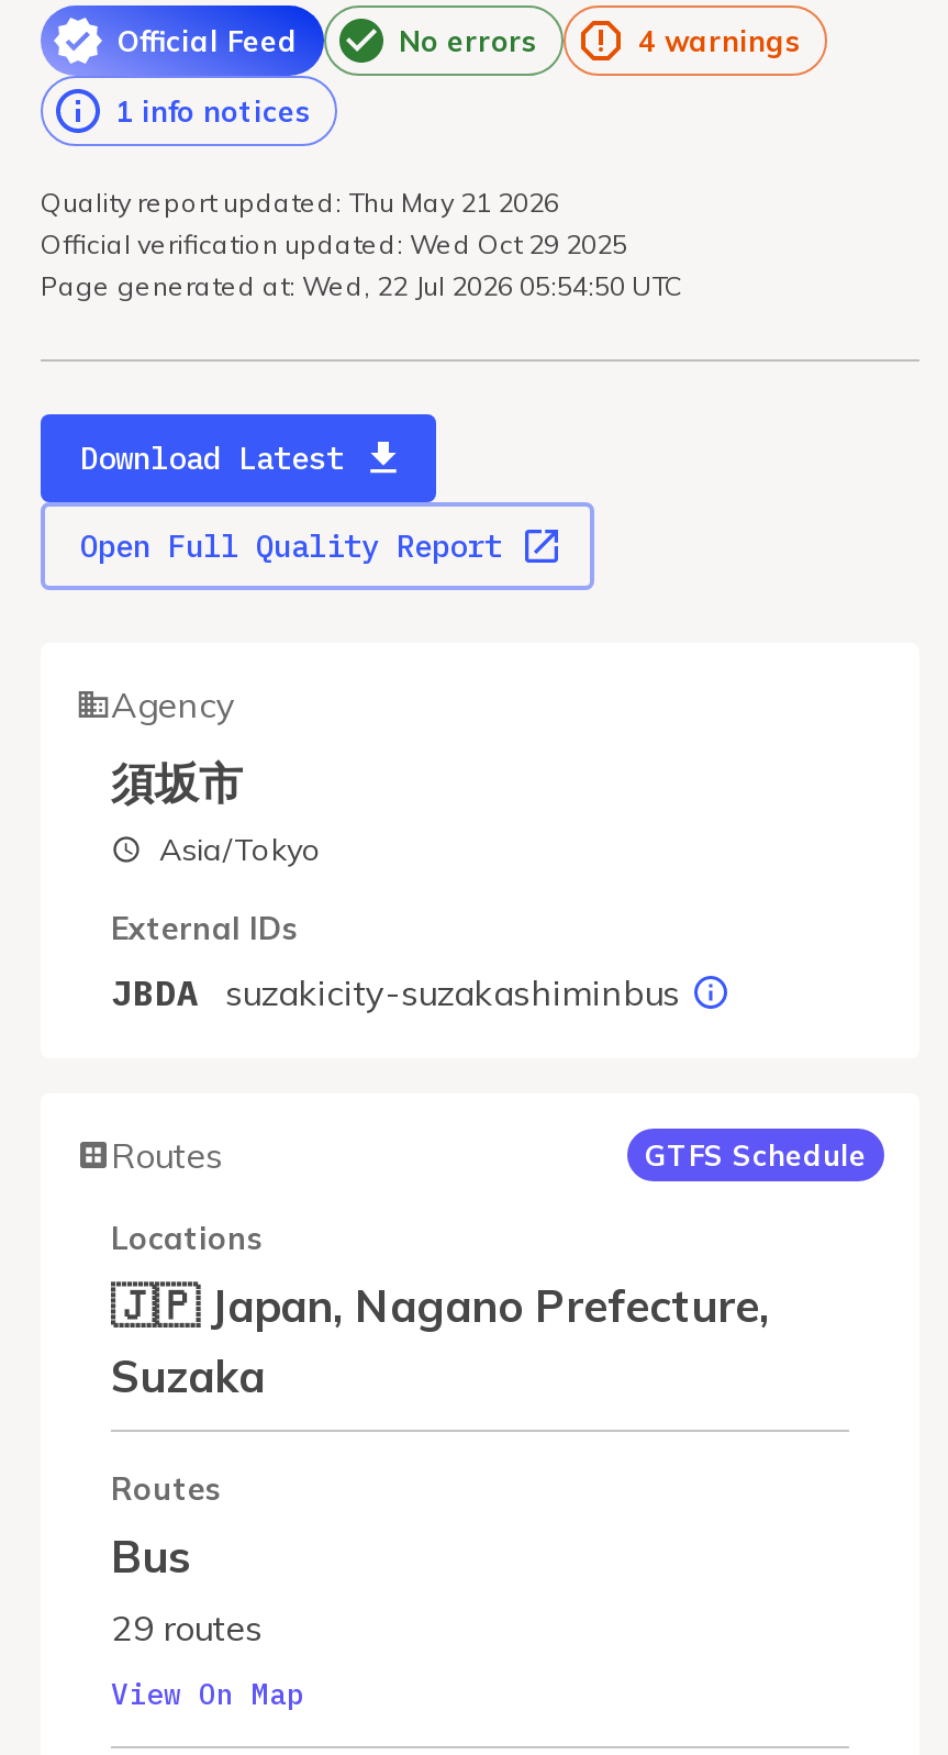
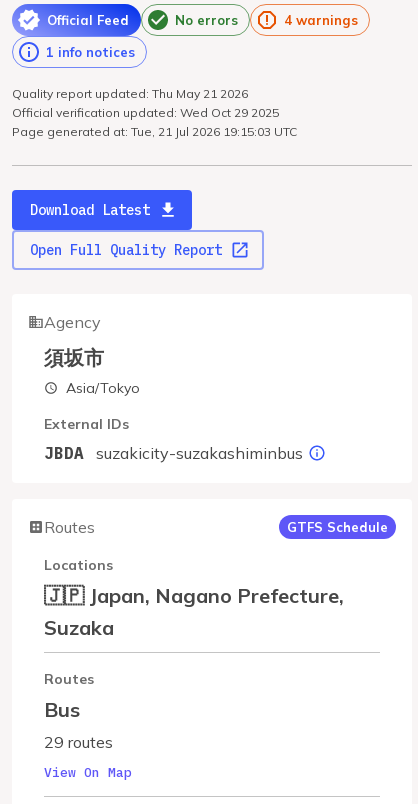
- Page generated at: Wed, 22 Jul 2026 05:54:50 UTC
+ Page generated at: Tue, 21 Jul 2026 19:15:03 UTC
